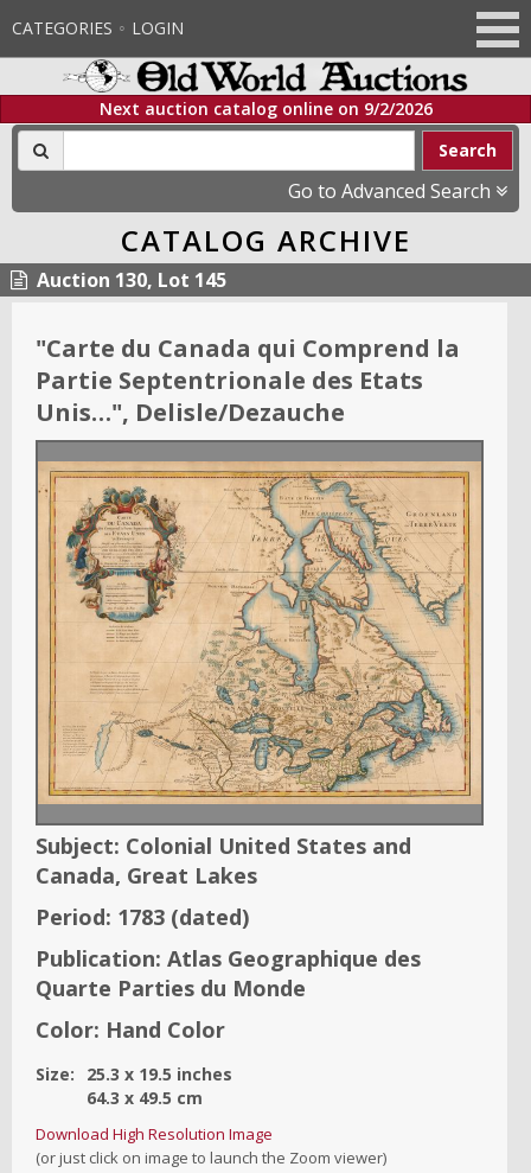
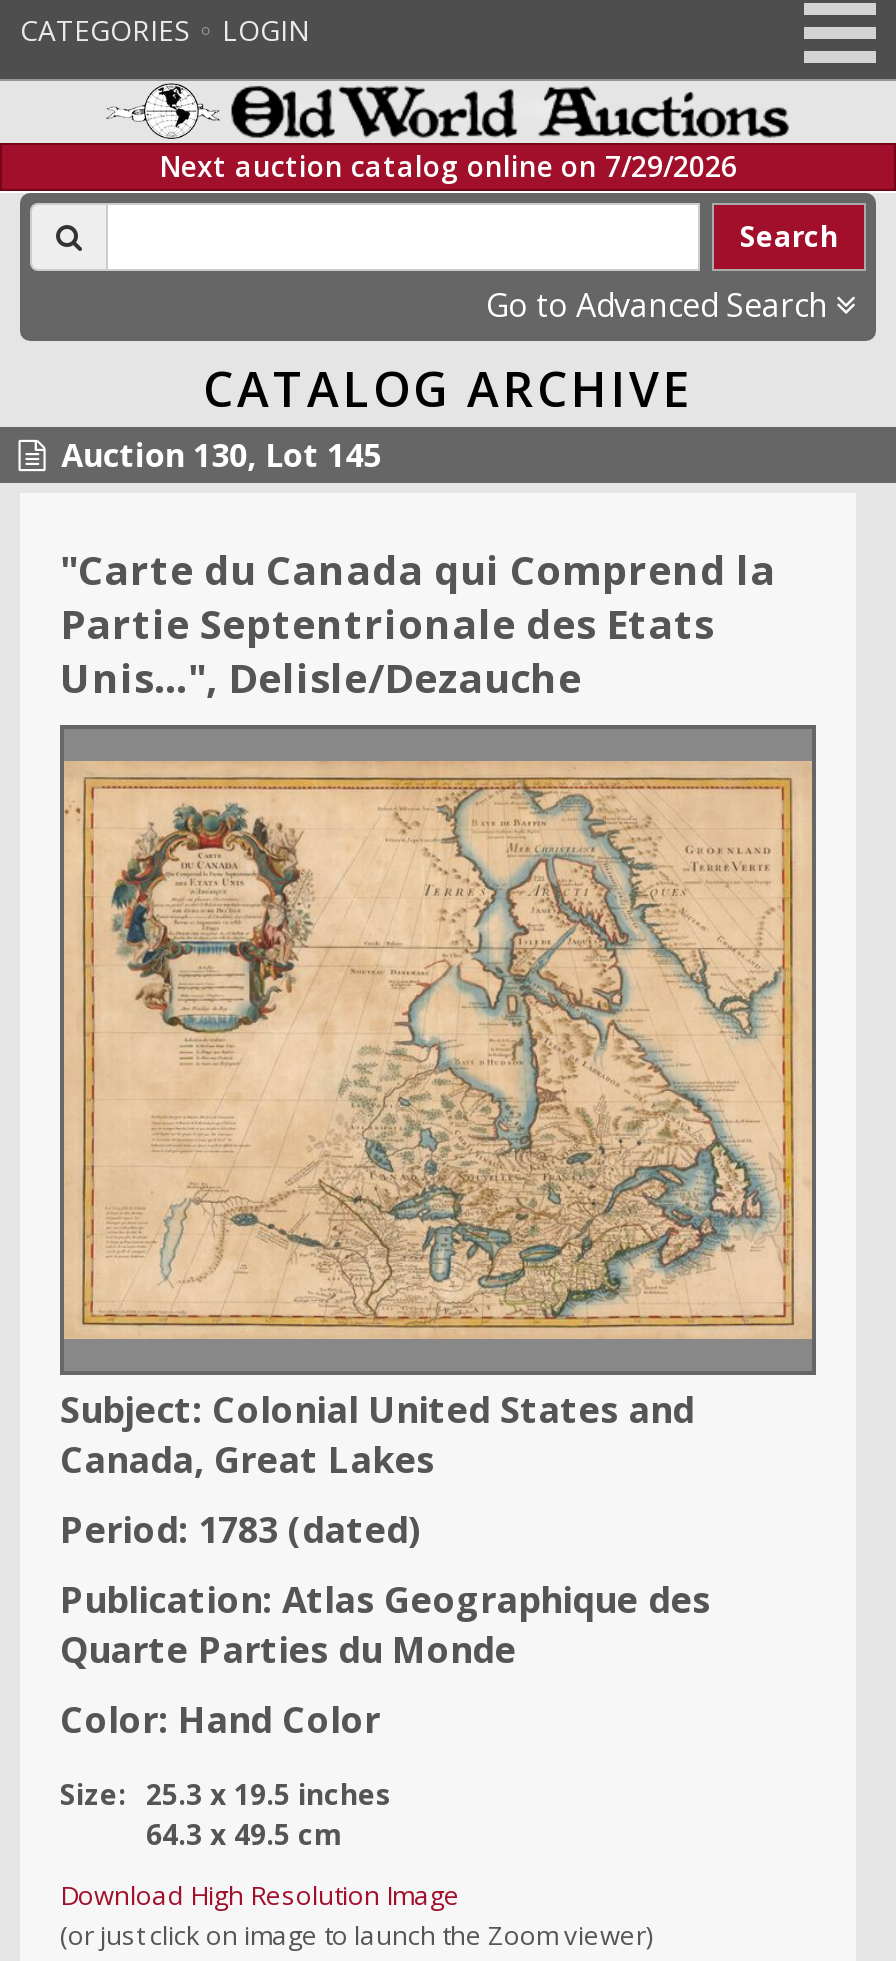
- Next auction catalog online on 9/2/2026
+ Next auction catalog online on 7/29/2026
